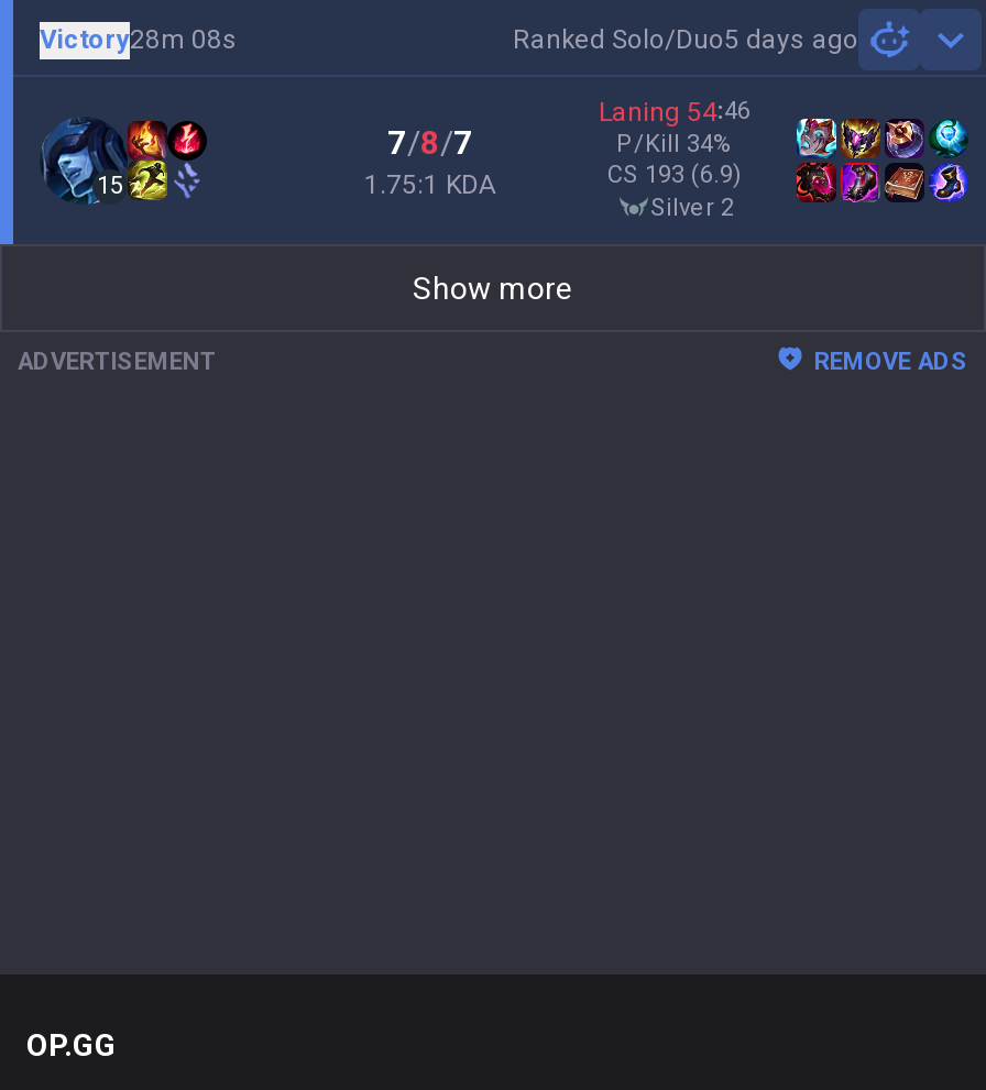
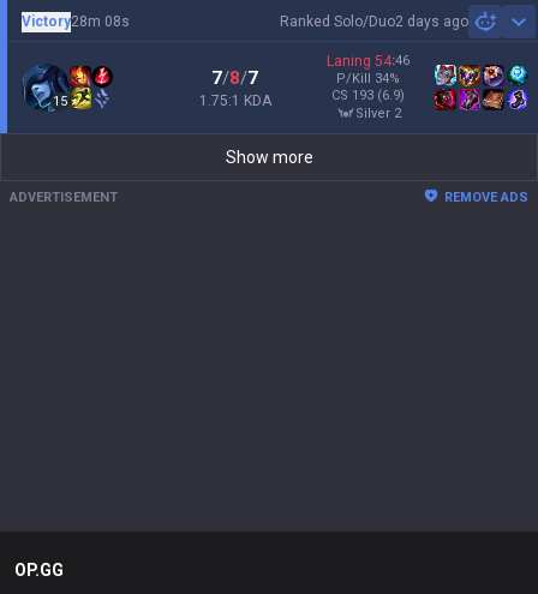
- Ranked Solo/Duo5 days ago
+ Ranked Solo/Duo2 days ago
